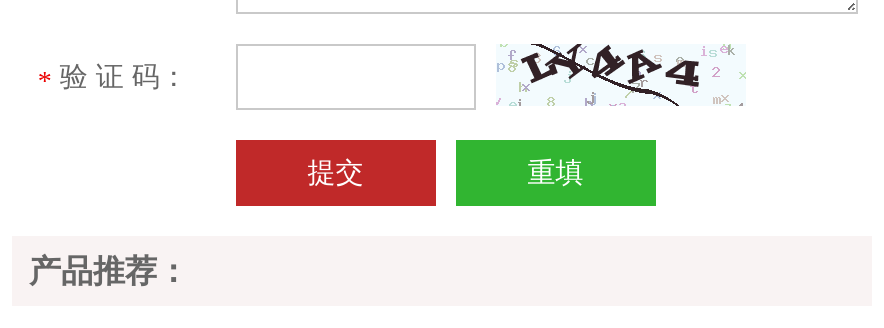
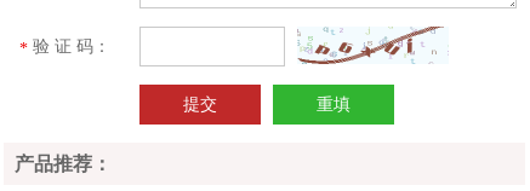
- [image]
+ [image]
